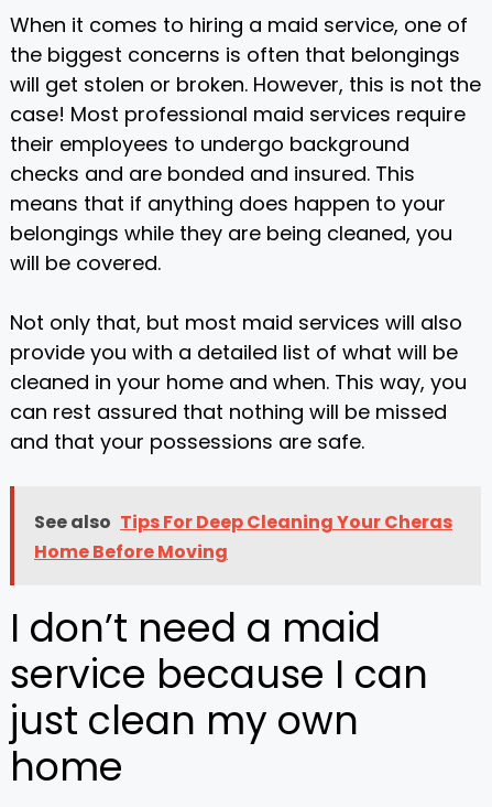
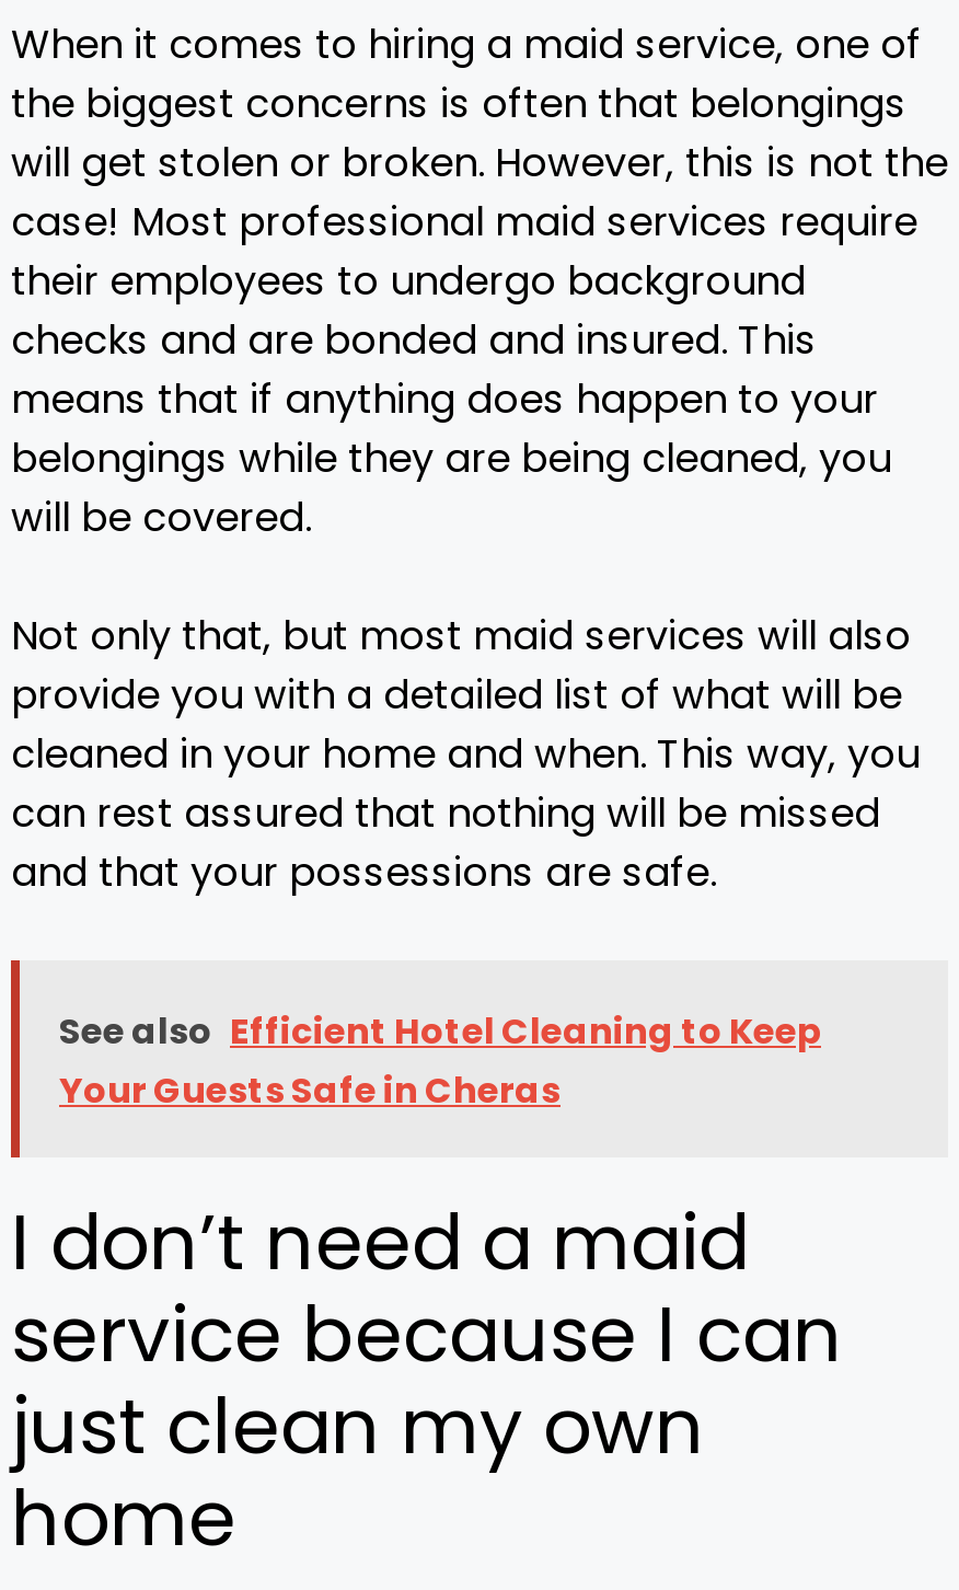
- See also Tips For Deep Cleaning Your Cheras
- Home Before Moving
+ See also Efficient Hotel Cleaning to Keep
+ Your Guests Safe in Cheras
